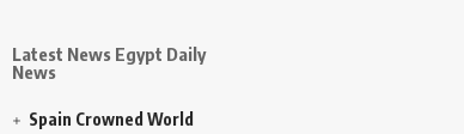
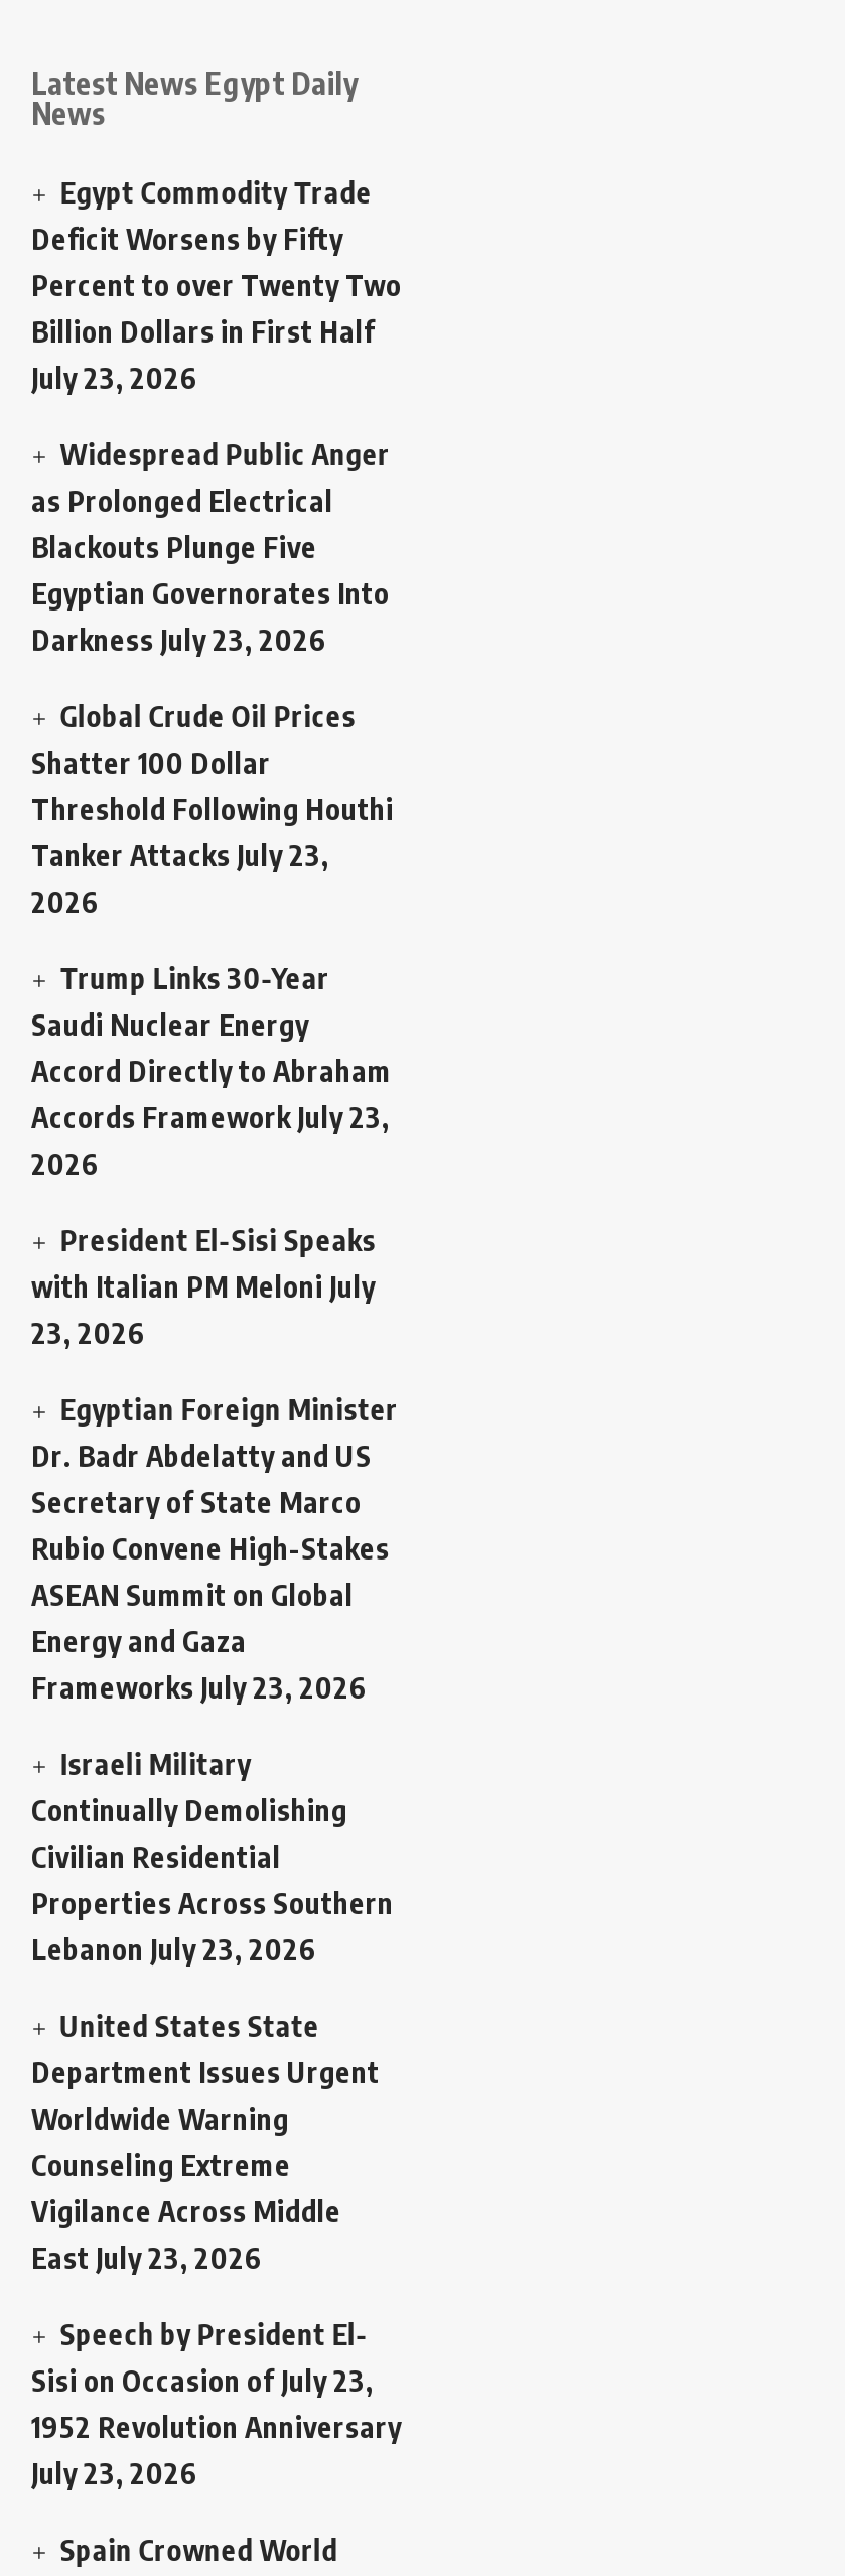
+ Egypt Commodity Trade
+ Deficit Worsens by Fifty
+ Percent to over Twenty Two
+ Billion Dollars in First Half
+ July 23, 2026
+ Widespread Public Anger
+ as Prolonged Electrical
+ Blackouts Plunge Five
+ Egyptian Governorates Into
+ Darkness July 23, 2026
+ Global Crude Oil Prices
+ Shatter 100 Dollar
+ Threshold Following Houthi
+ Tanker Attacks July 23,
+ 2026
+ Trump Links 30-Year
+ Saudi Nuclear Energy
+ Accord Directly to Abraham
+ Accords Framework July 23,
+ 2026
+ President El-Sisi Speaks
+ with Italian PM Meloni July
+ 23, 2026
+ Egyptian Foreign Minister
+ Dr. Badr Abdelatty and US
+ Secretary of State Marco
+ Rubio Convene High-Stakes
+ ASEAN Summit on Global
+ Energy and Gaza
+ Frameworks July 23, 2026
+ Israeli Military
+ Continually Demolishing
+ Civilian Residential
+ Properties Across Southern
+ Lebanon July 23, 2026
+ United States State
+ Department Issues Urgent
+ Worldwide Warning
+ Counseling Extreme
+ Vigilance Across Middle
+ East July 23, 2026
+ Speech by President El-
+ Sisi on Occasion of July 23,
+ 1952 Revolution Anniversary
+ July 23, 2026
